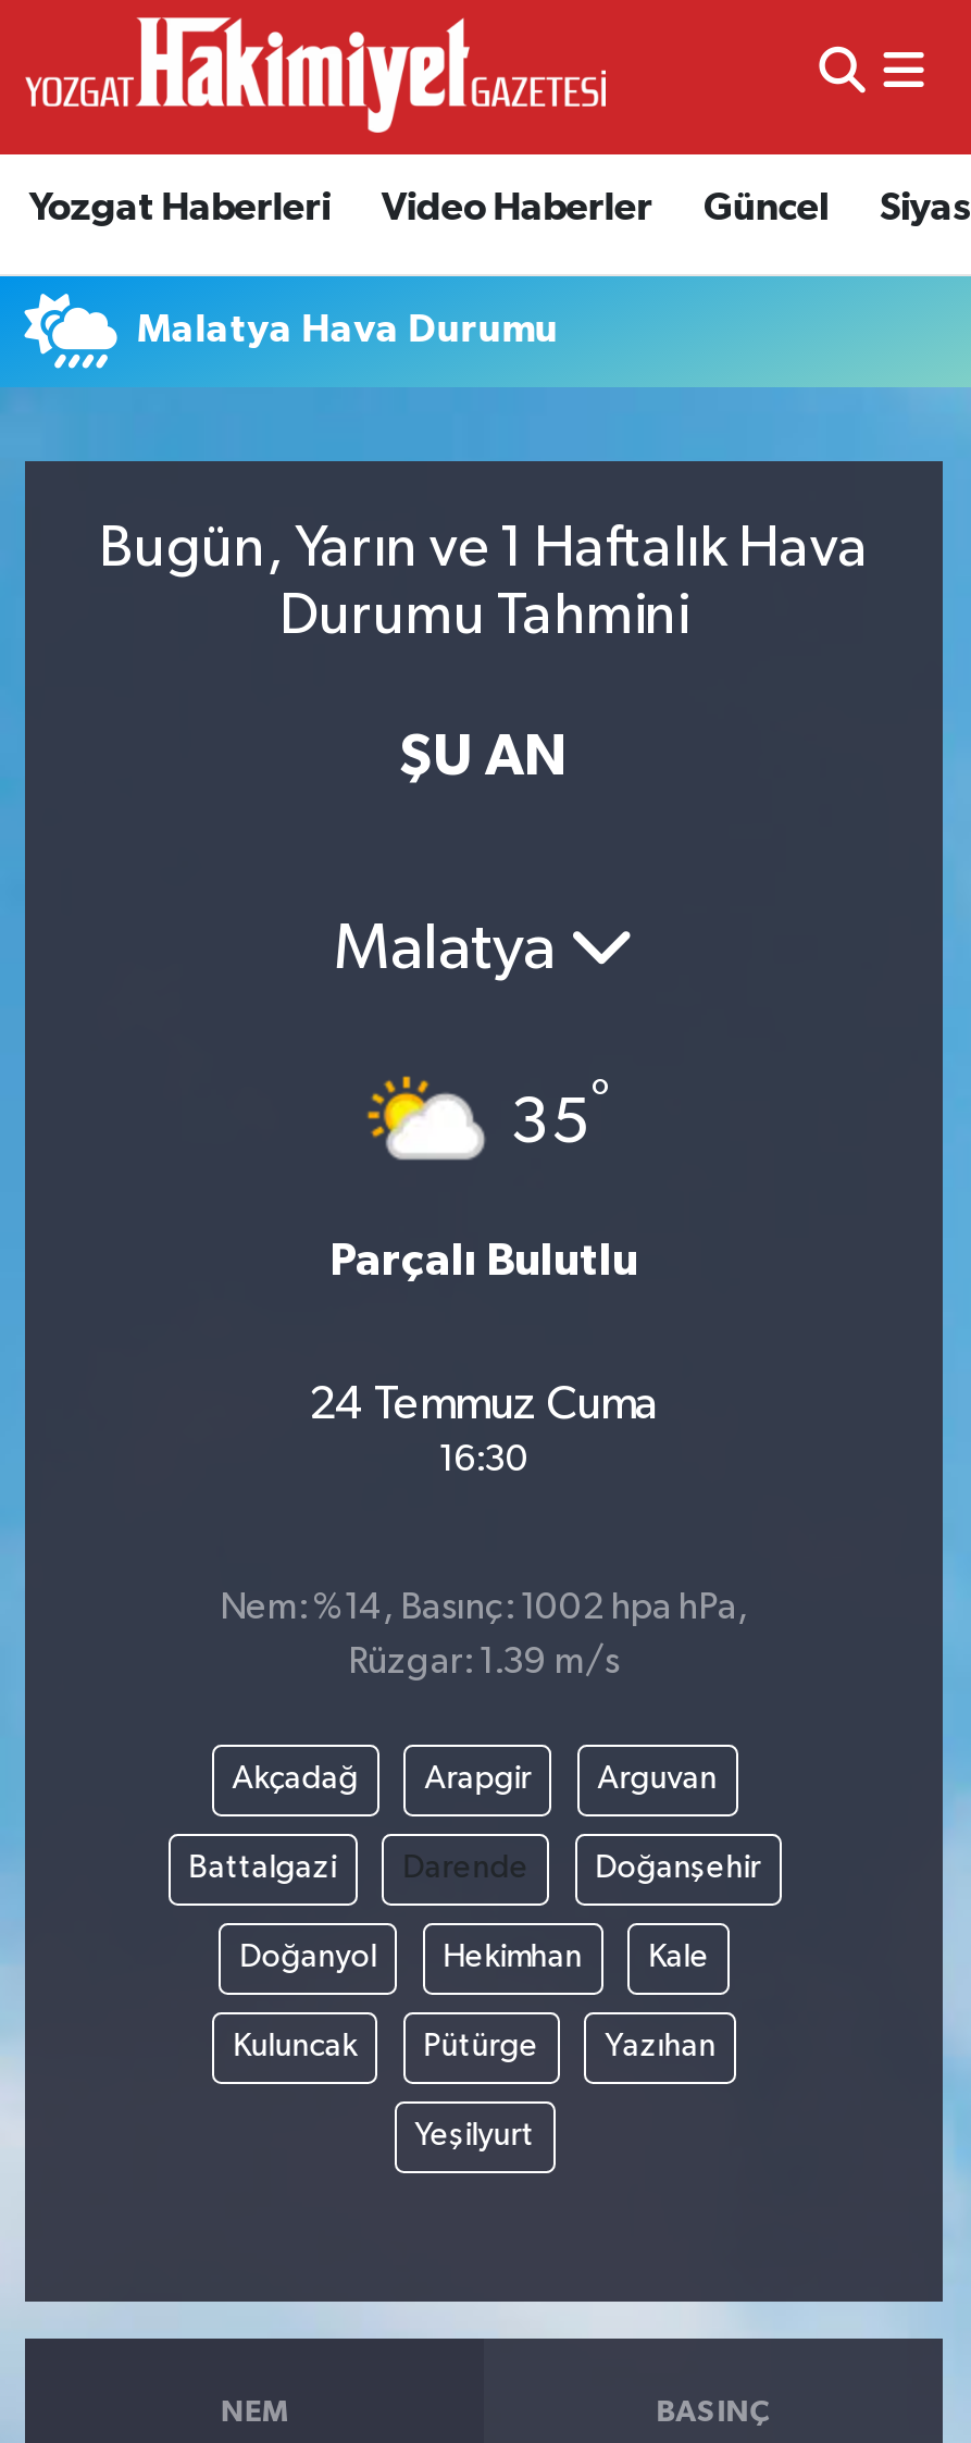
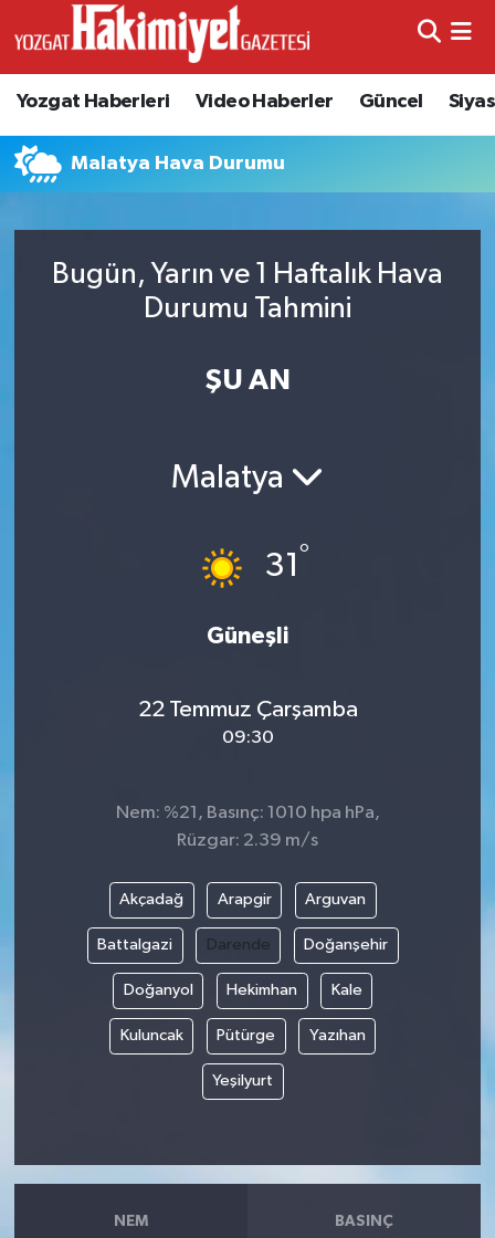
- [image]
- 35°
+ [image]
+ 31°

- Parçalı Bulutlu
+ Güneşli

- 24 Temmuz Cuma
- 16:30
+ 22 Temmuz Çarşamba
+ 09:30

- Nem: %14, Basınç: 1002 hpa hPa,
+ Nem: %21, Basınç: 1010 hpa hPa,

- Rüzgar: 1.39 m/s
+ Rüzgar: 2.39 m/s
